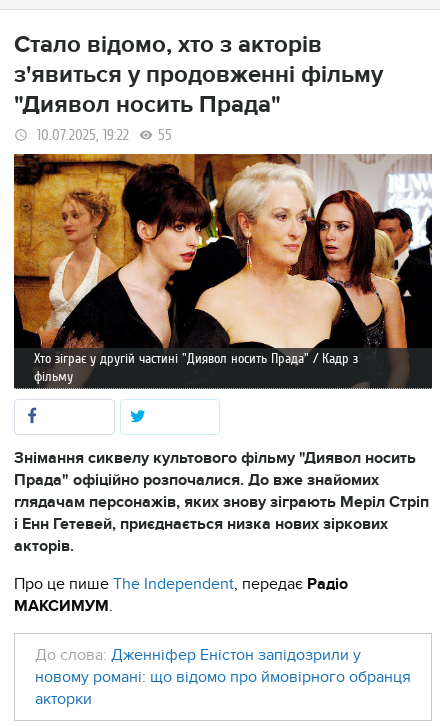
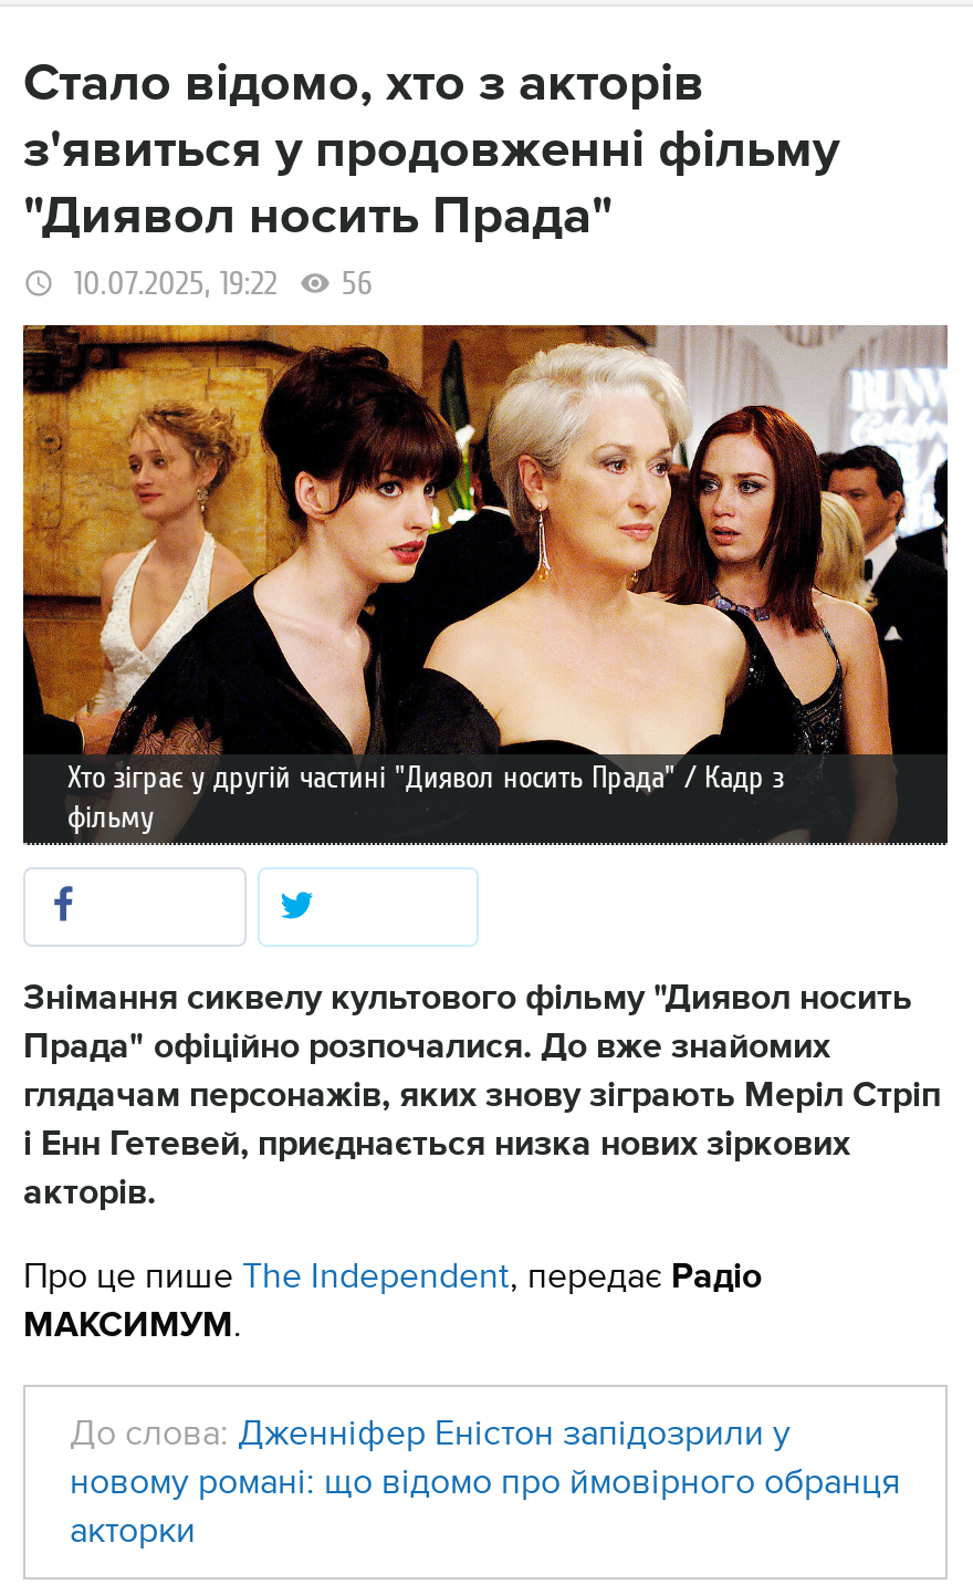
- 10.07.2025, 19:22 55
+ 10.07.2025, 19:22 56
